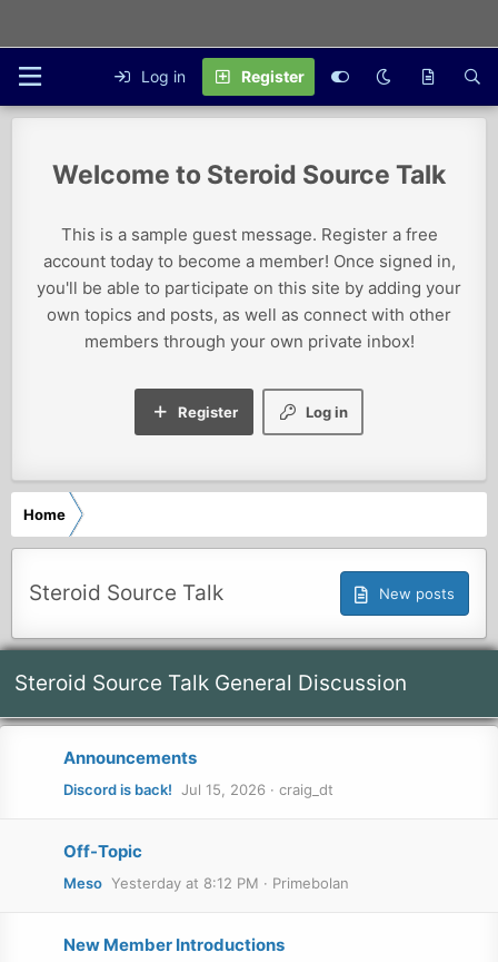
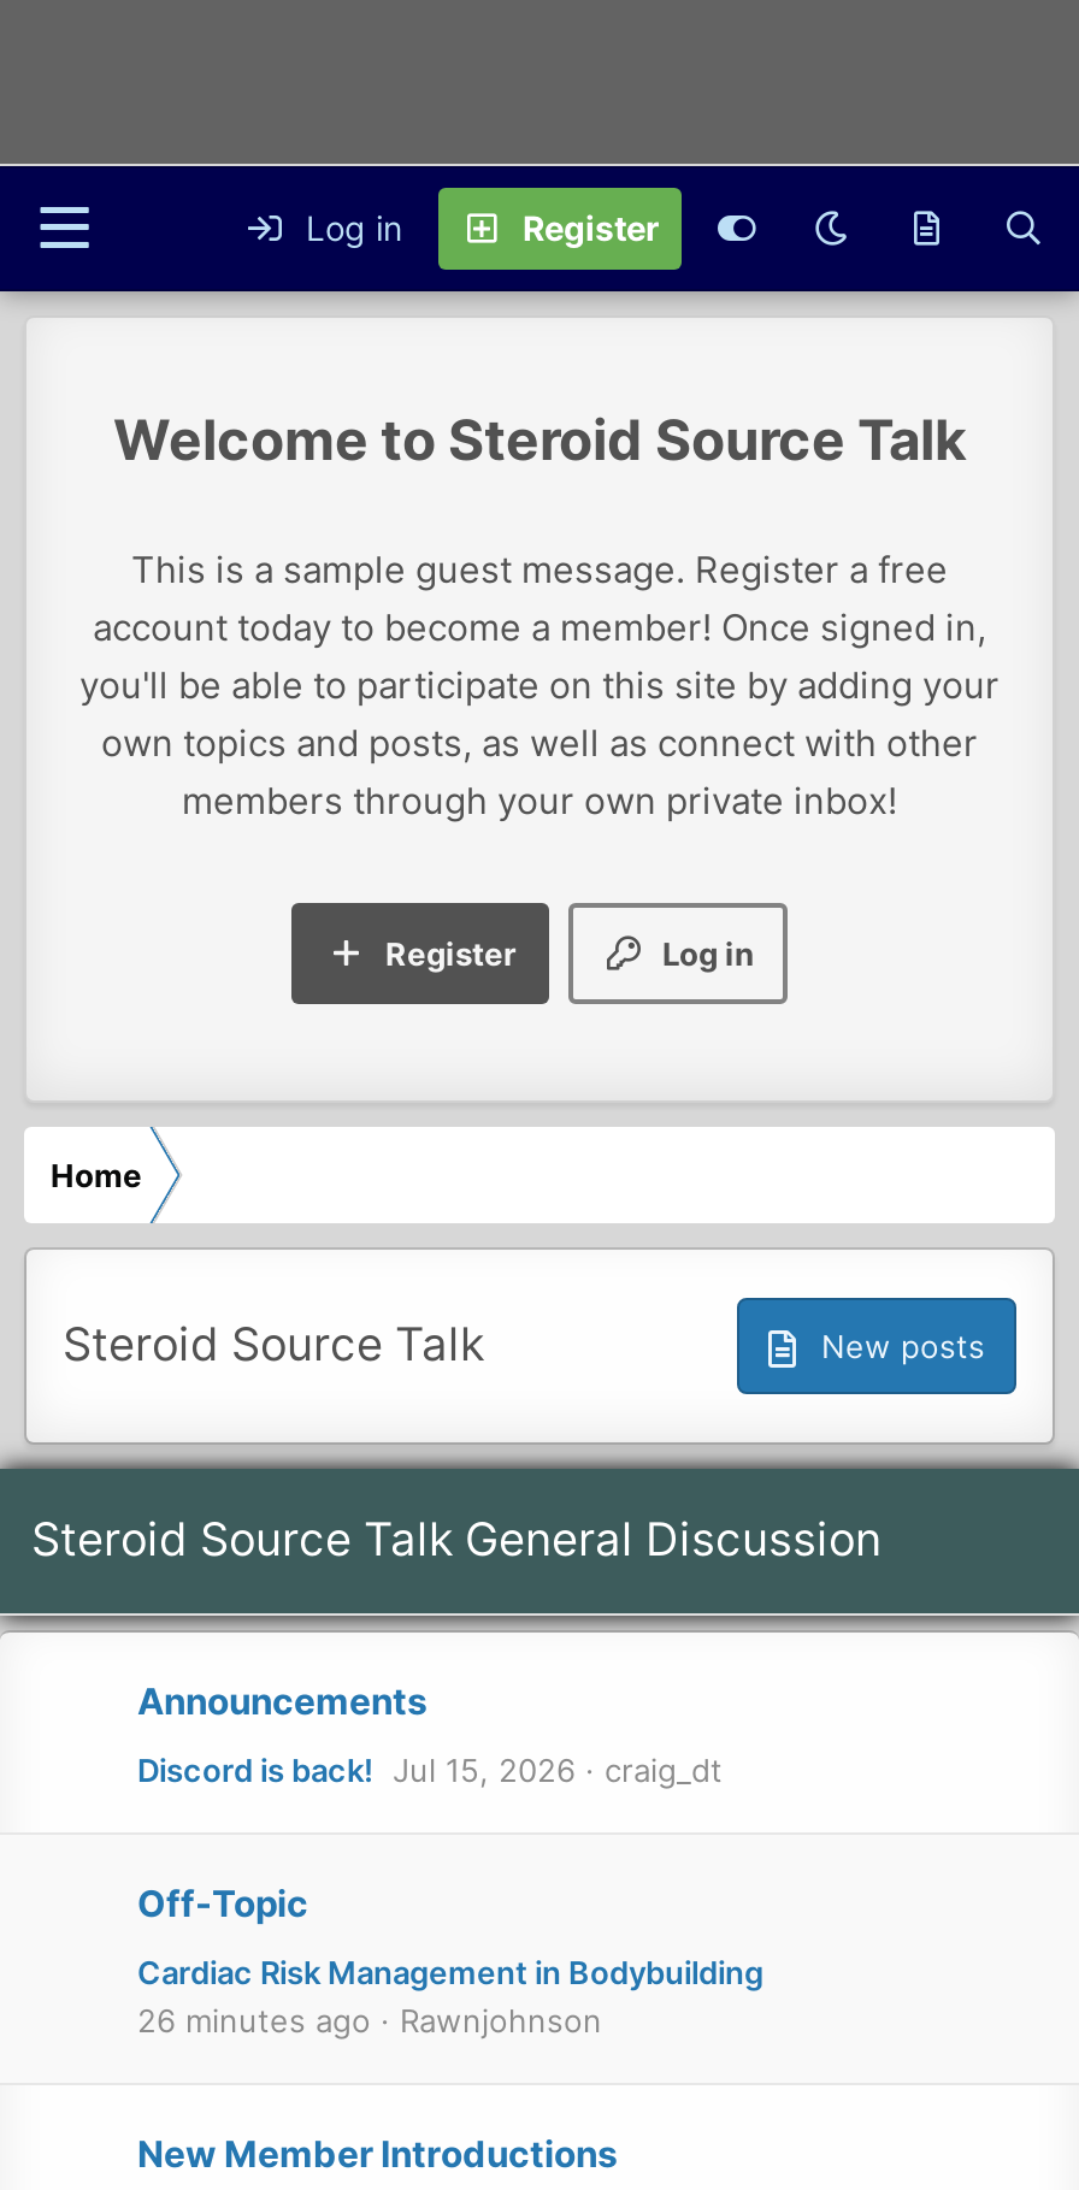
- Meso Yesterday at 8:12 PM
- Primebolan
+ Cardiac Risk Management in Bodybuilding
+ 26 minutes ago
+ Rawnjohnson
